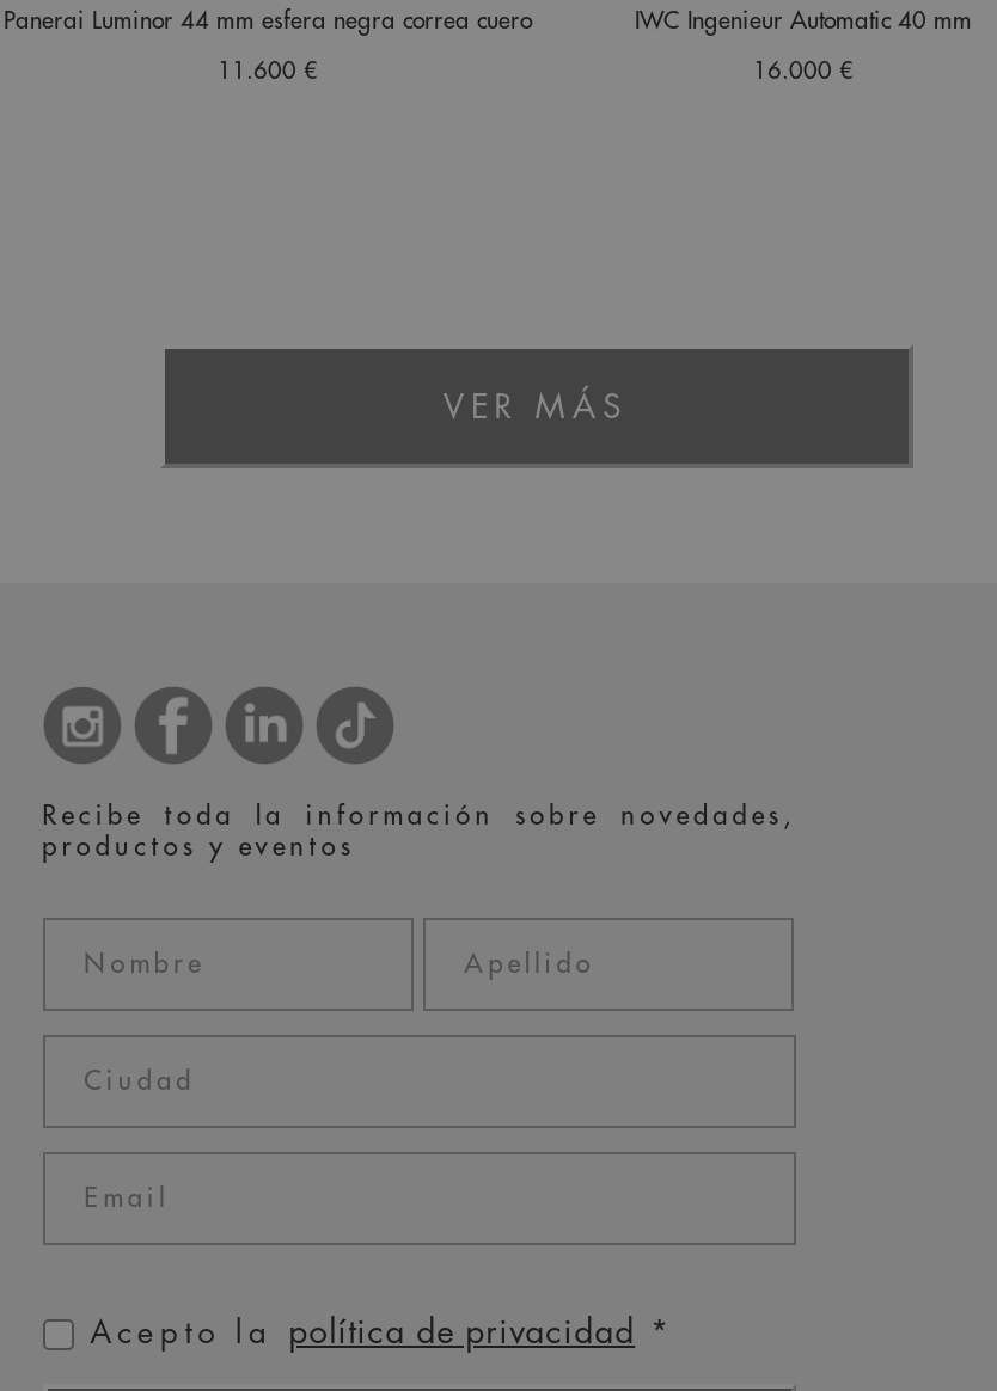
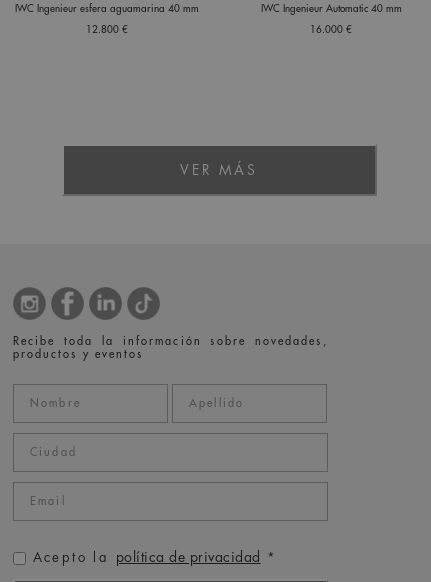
- Panerai Luminor 44 mm esfera negra correa cuero
+ IWC Ingenieur esfera aguamarina 40 mm

- 11.600 €
+ 12.800 €
